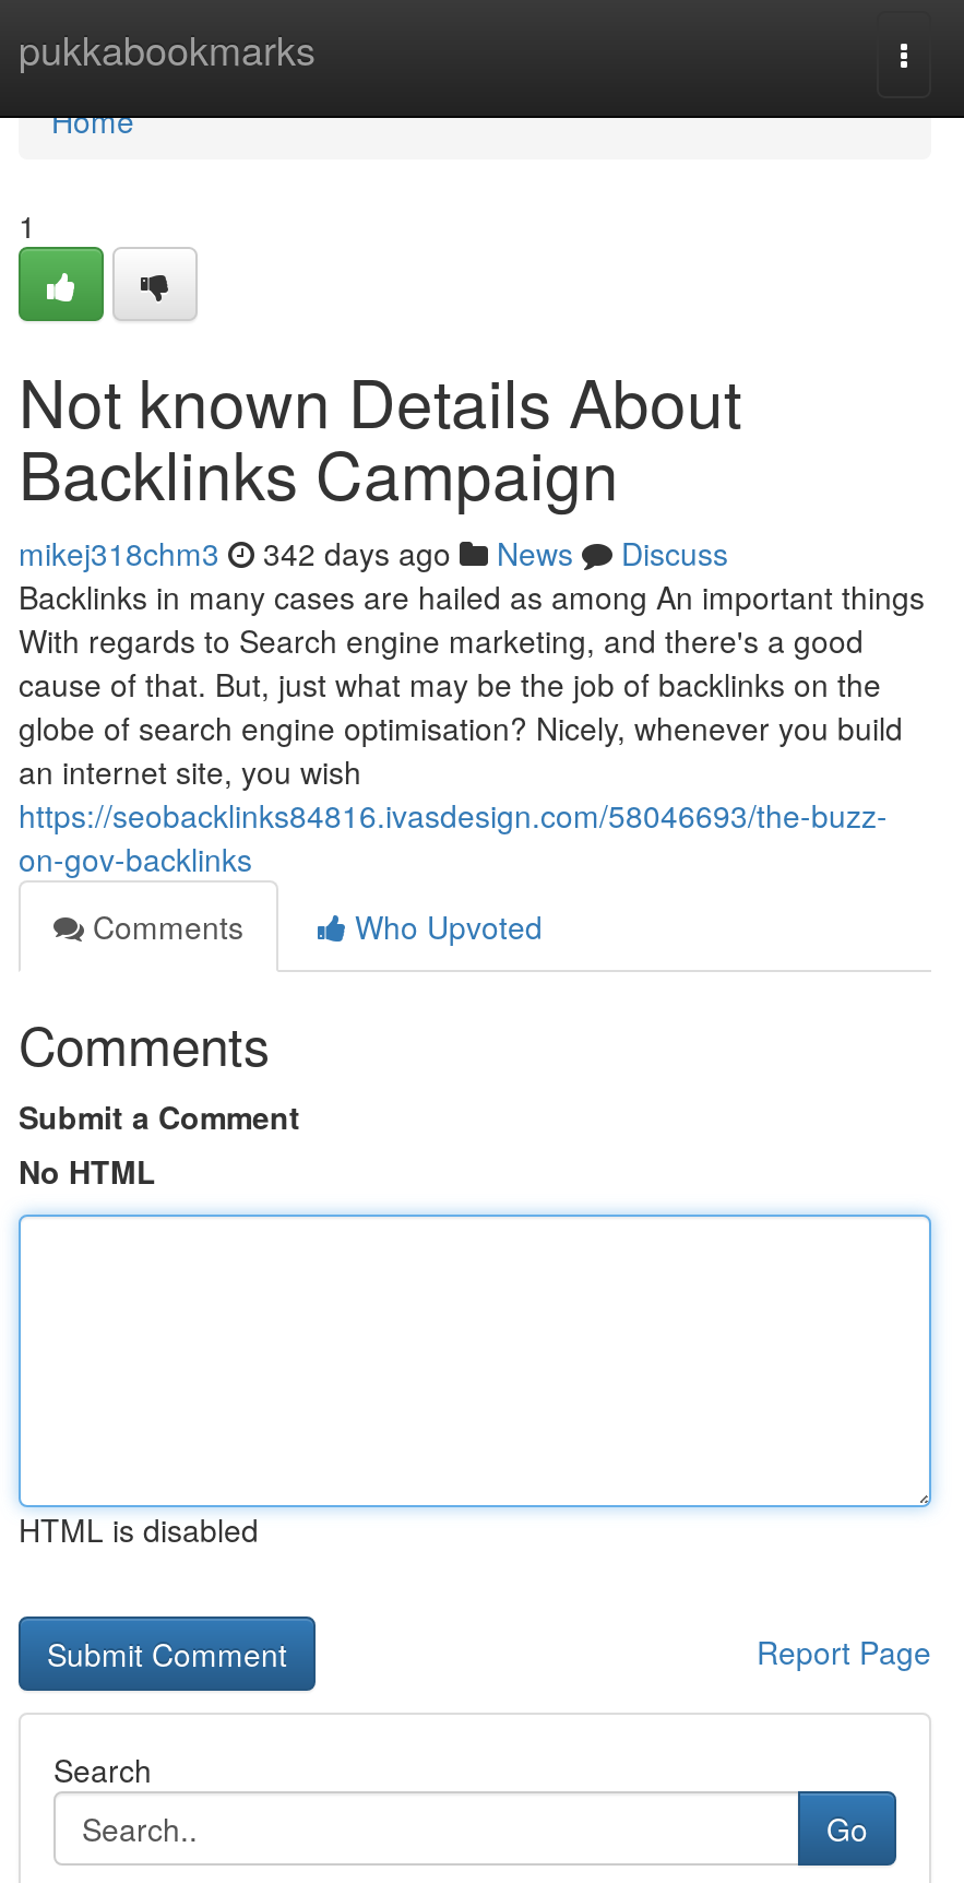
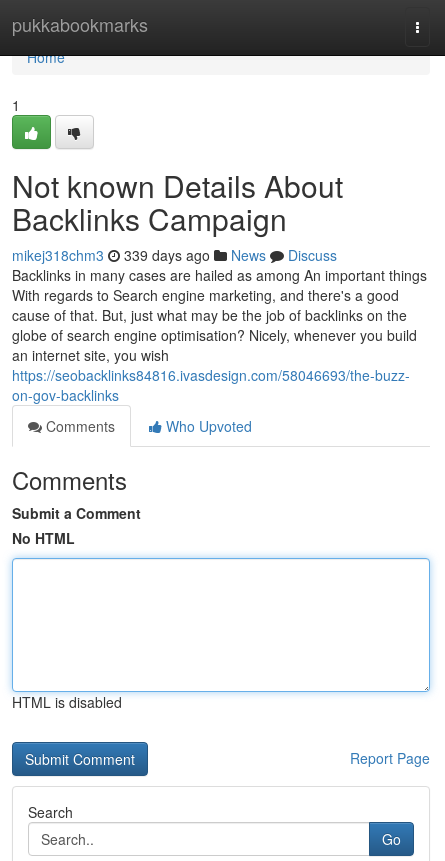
- mikej318chm3 342 days ago News Discuss
+ mikej318chm3 339 days ago News Discuss
